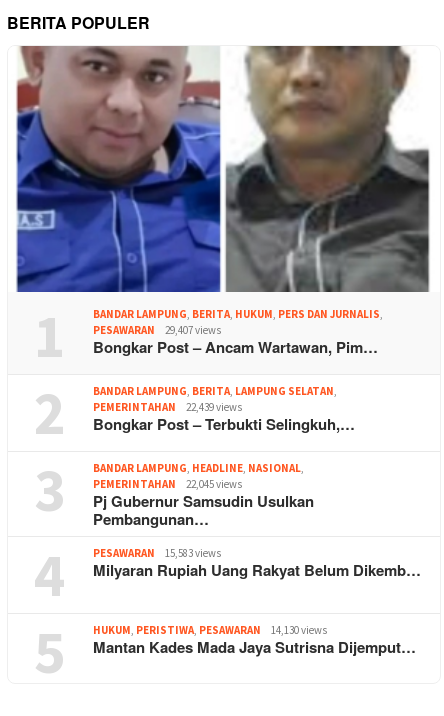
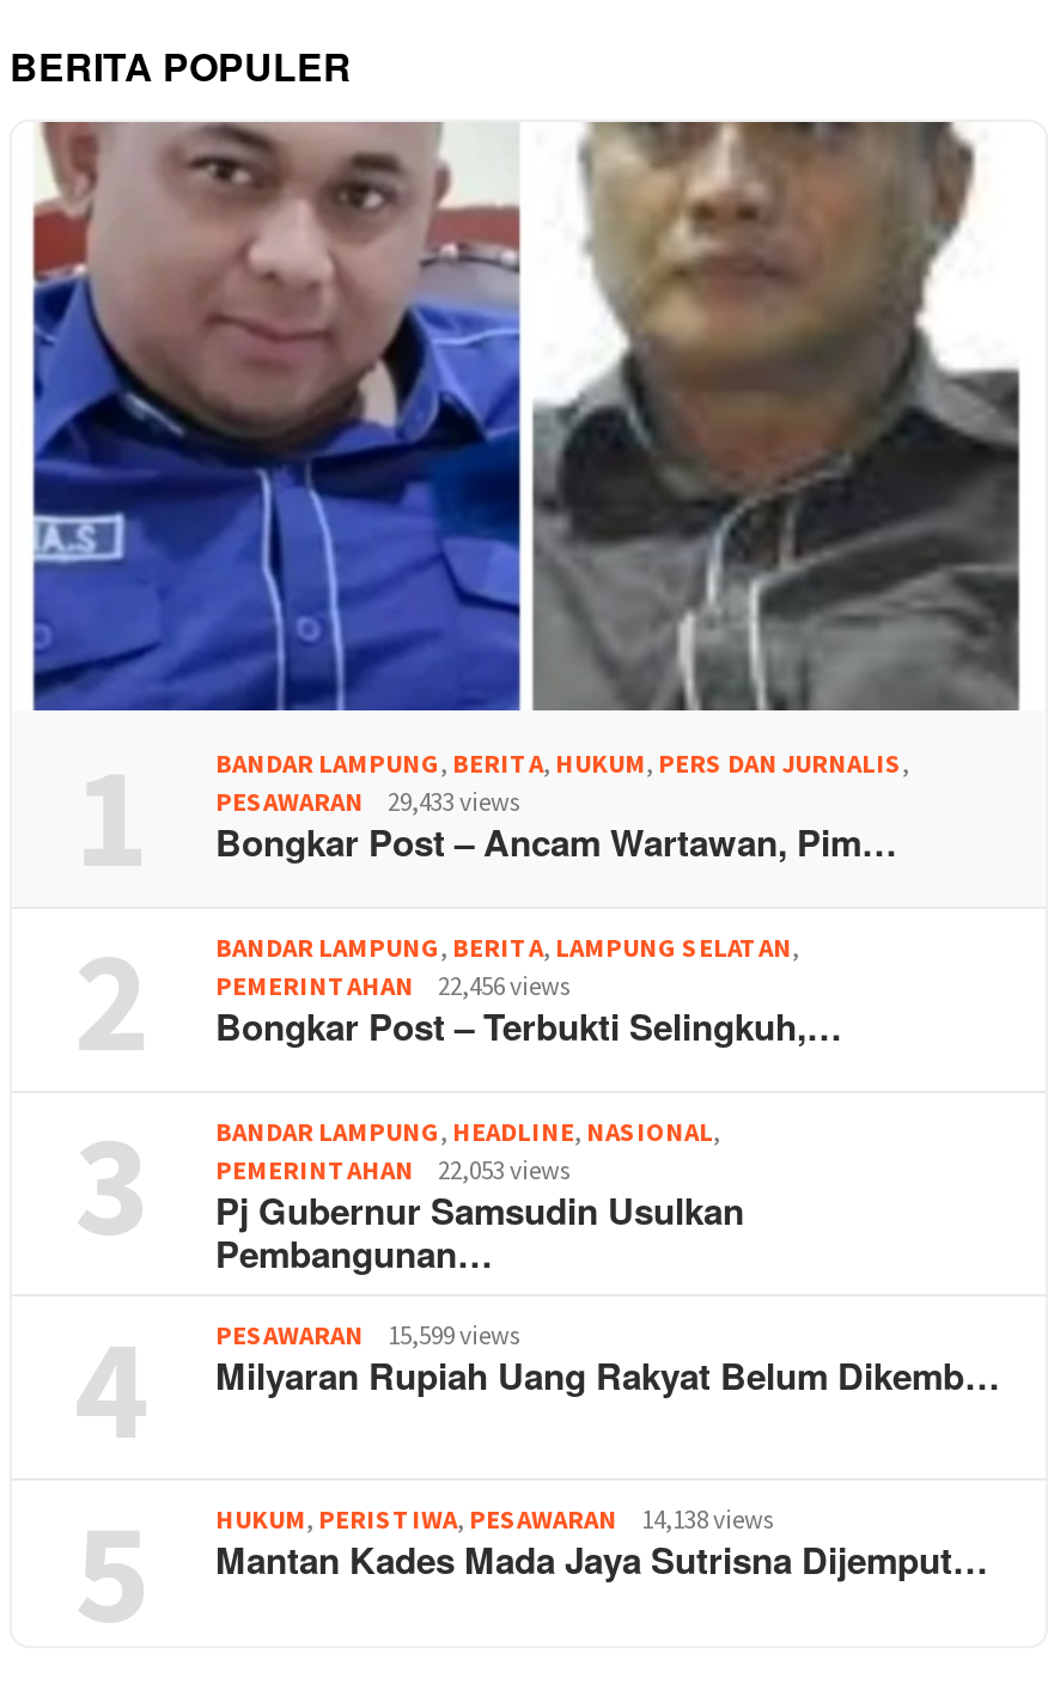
- PESAWARAN 29,407 views
+ PESAWARAN 29,433 views

- PEMERINTAHAN 22,439 views
+ PEMERINTAHAN 22,456 views

- PEMERINTAHAN 22,045 views
+ PEMERINTAHAN 22,053 views

- PESAWARAN 15,583 views
+ PESAWARAN 15,599 views

- HUKUM, PERISTIWA, PESAWARAN 14,130 views
+ HUKUM, PERISTIWA, PESAWARAN 14,138 views
